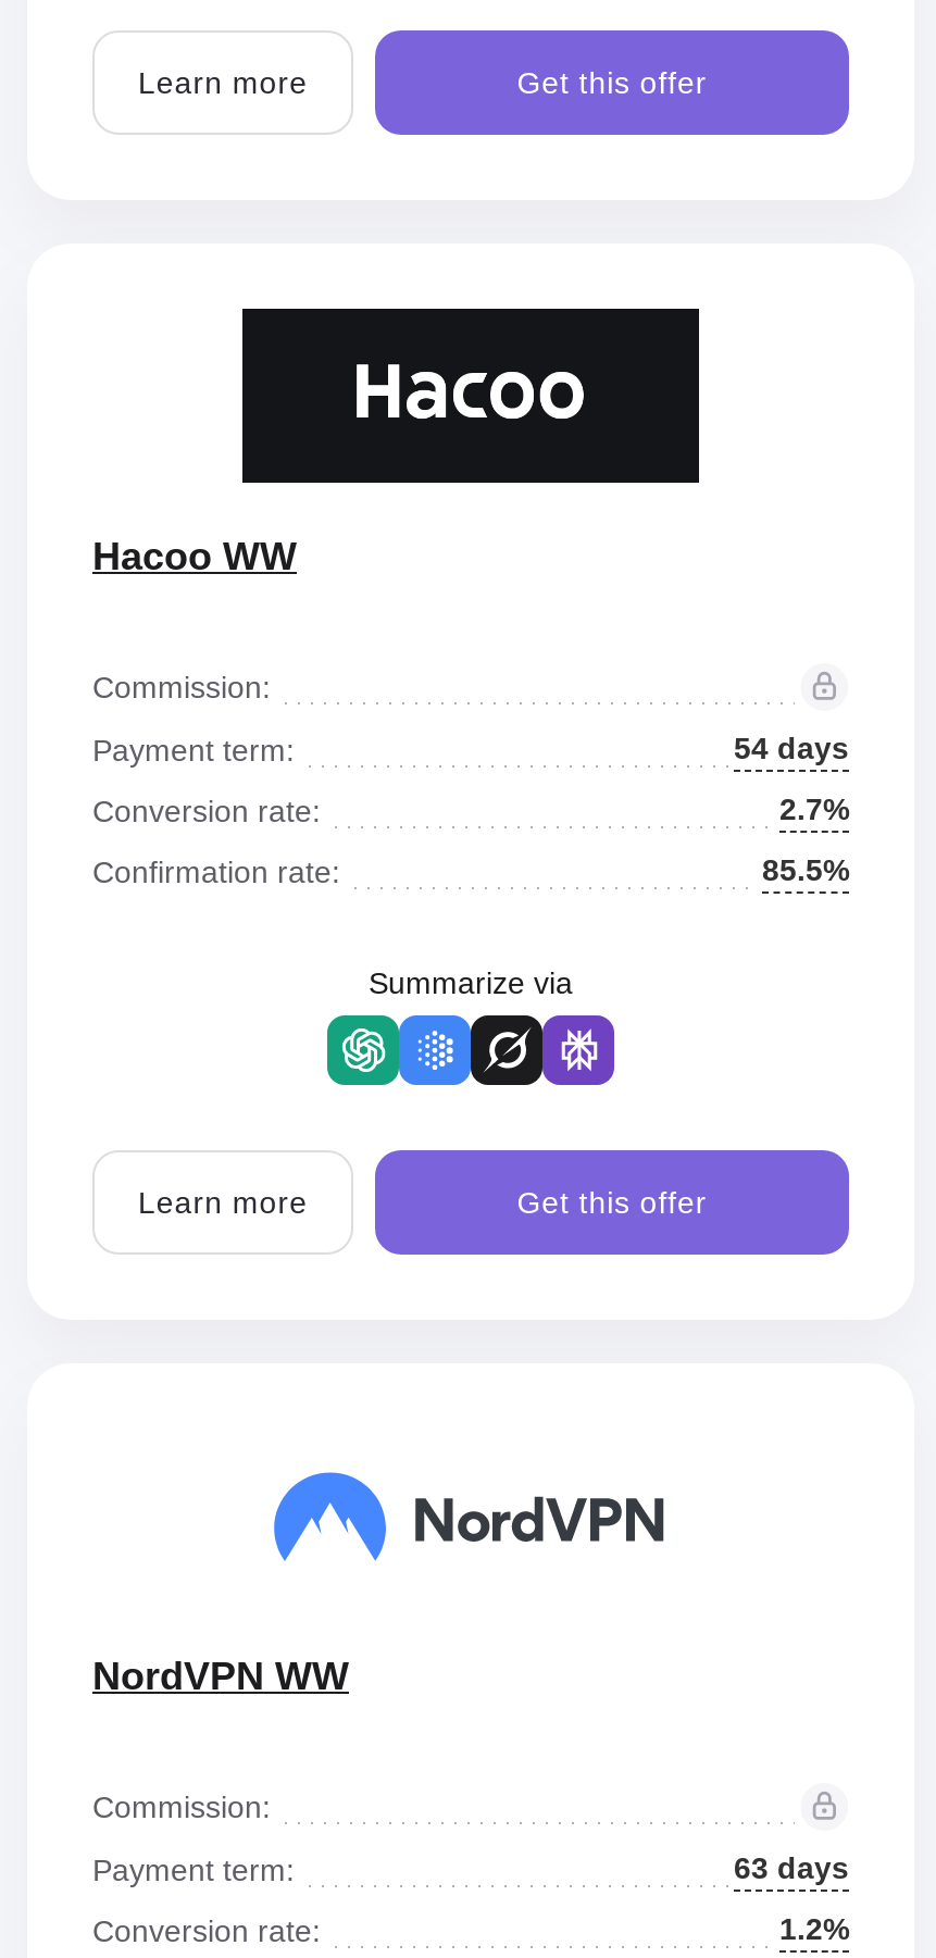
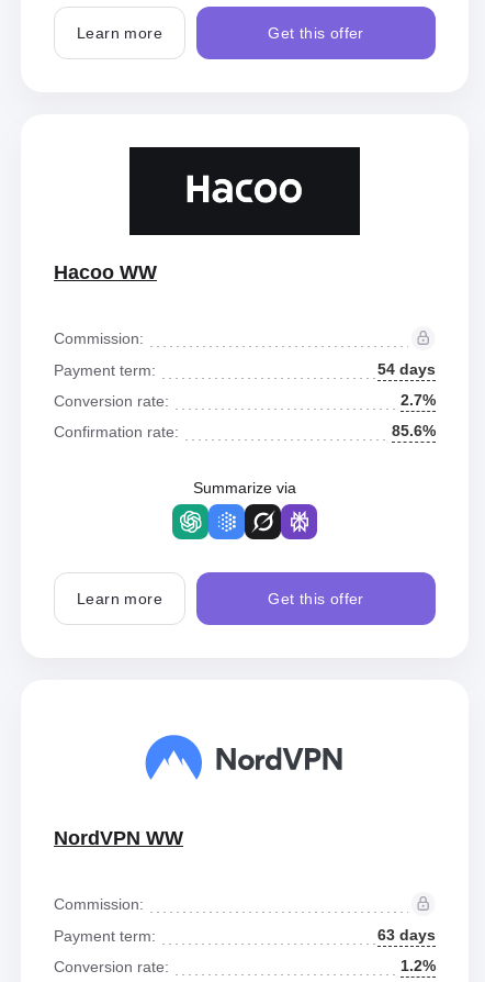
- 85.5%
+ 85.6%
